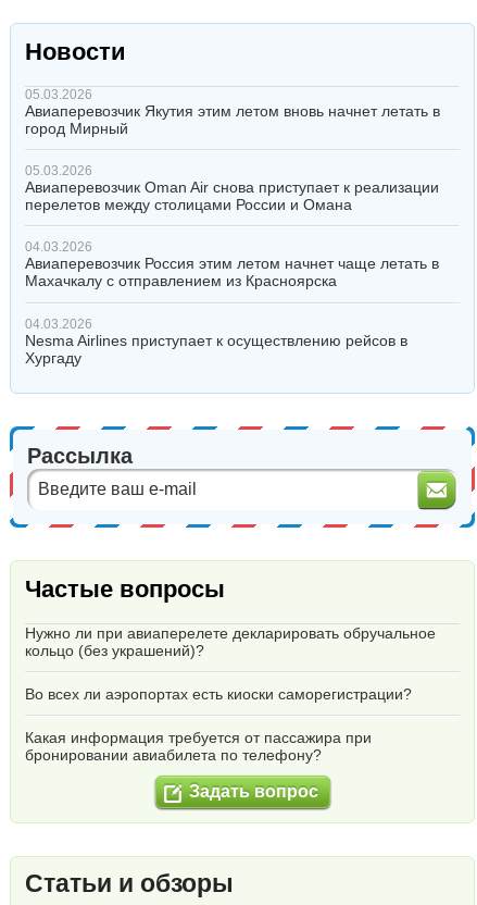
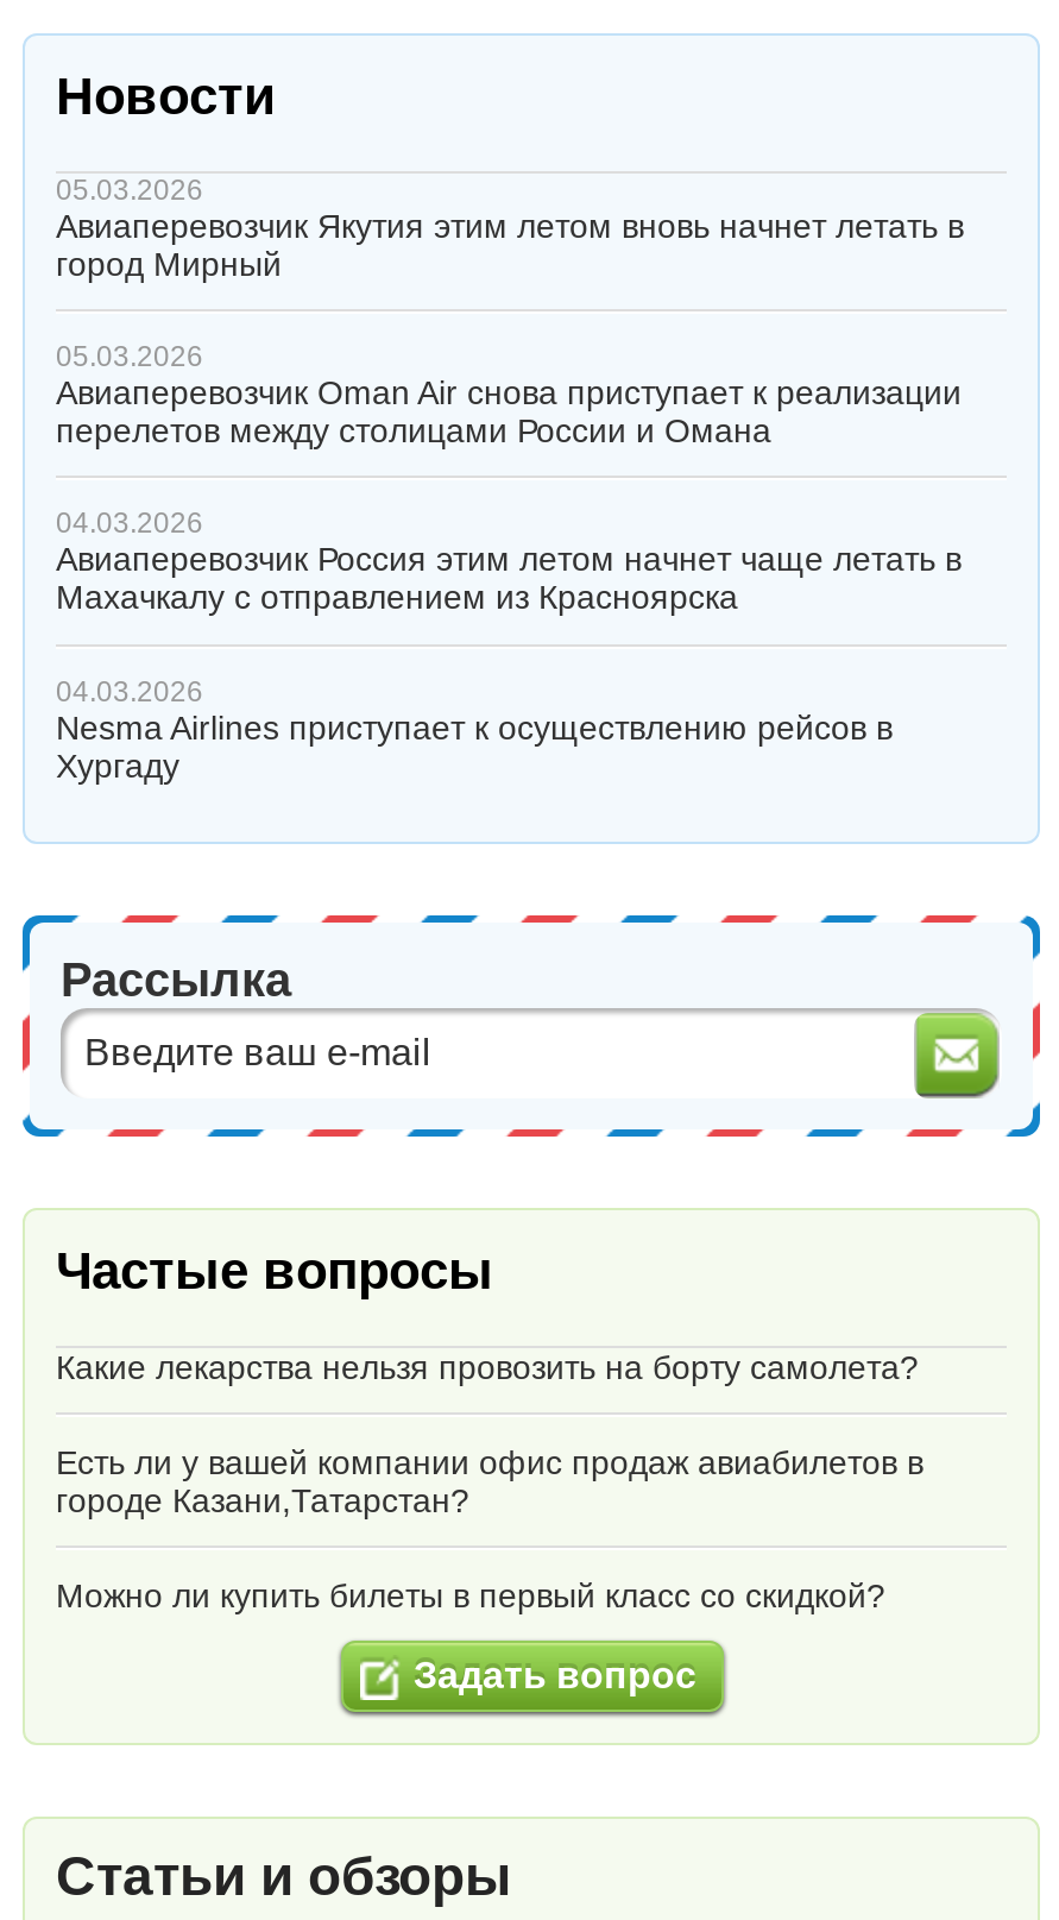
- Нужно ли при авиаперелете декларировать обручальное
- кольцо (без украшений)?
+ Какие лекарства нельзя провозить на борту самолета?

- Во всех ли аэропортах есть киоски саморегистрации?
+ Есть ли у вашей компании офис продаж авиабилетов в
+ городе Казани,Татарстан?

- Какая информация требуется от пассажира при
- бронировании авиабилета по телефону?
+ Можно ли купить билеты в первый класс со скидкой?
